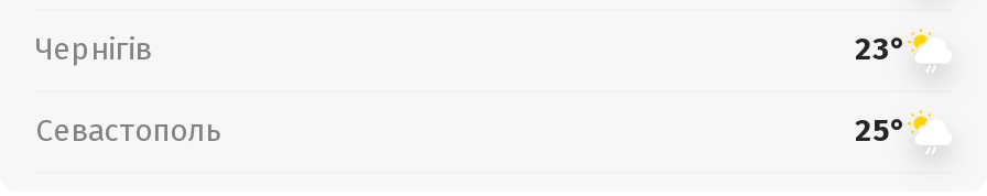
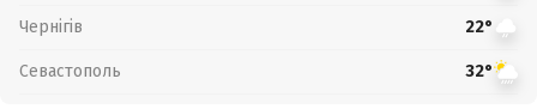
- 23°
+ 22°

- 25°
+ 32°
